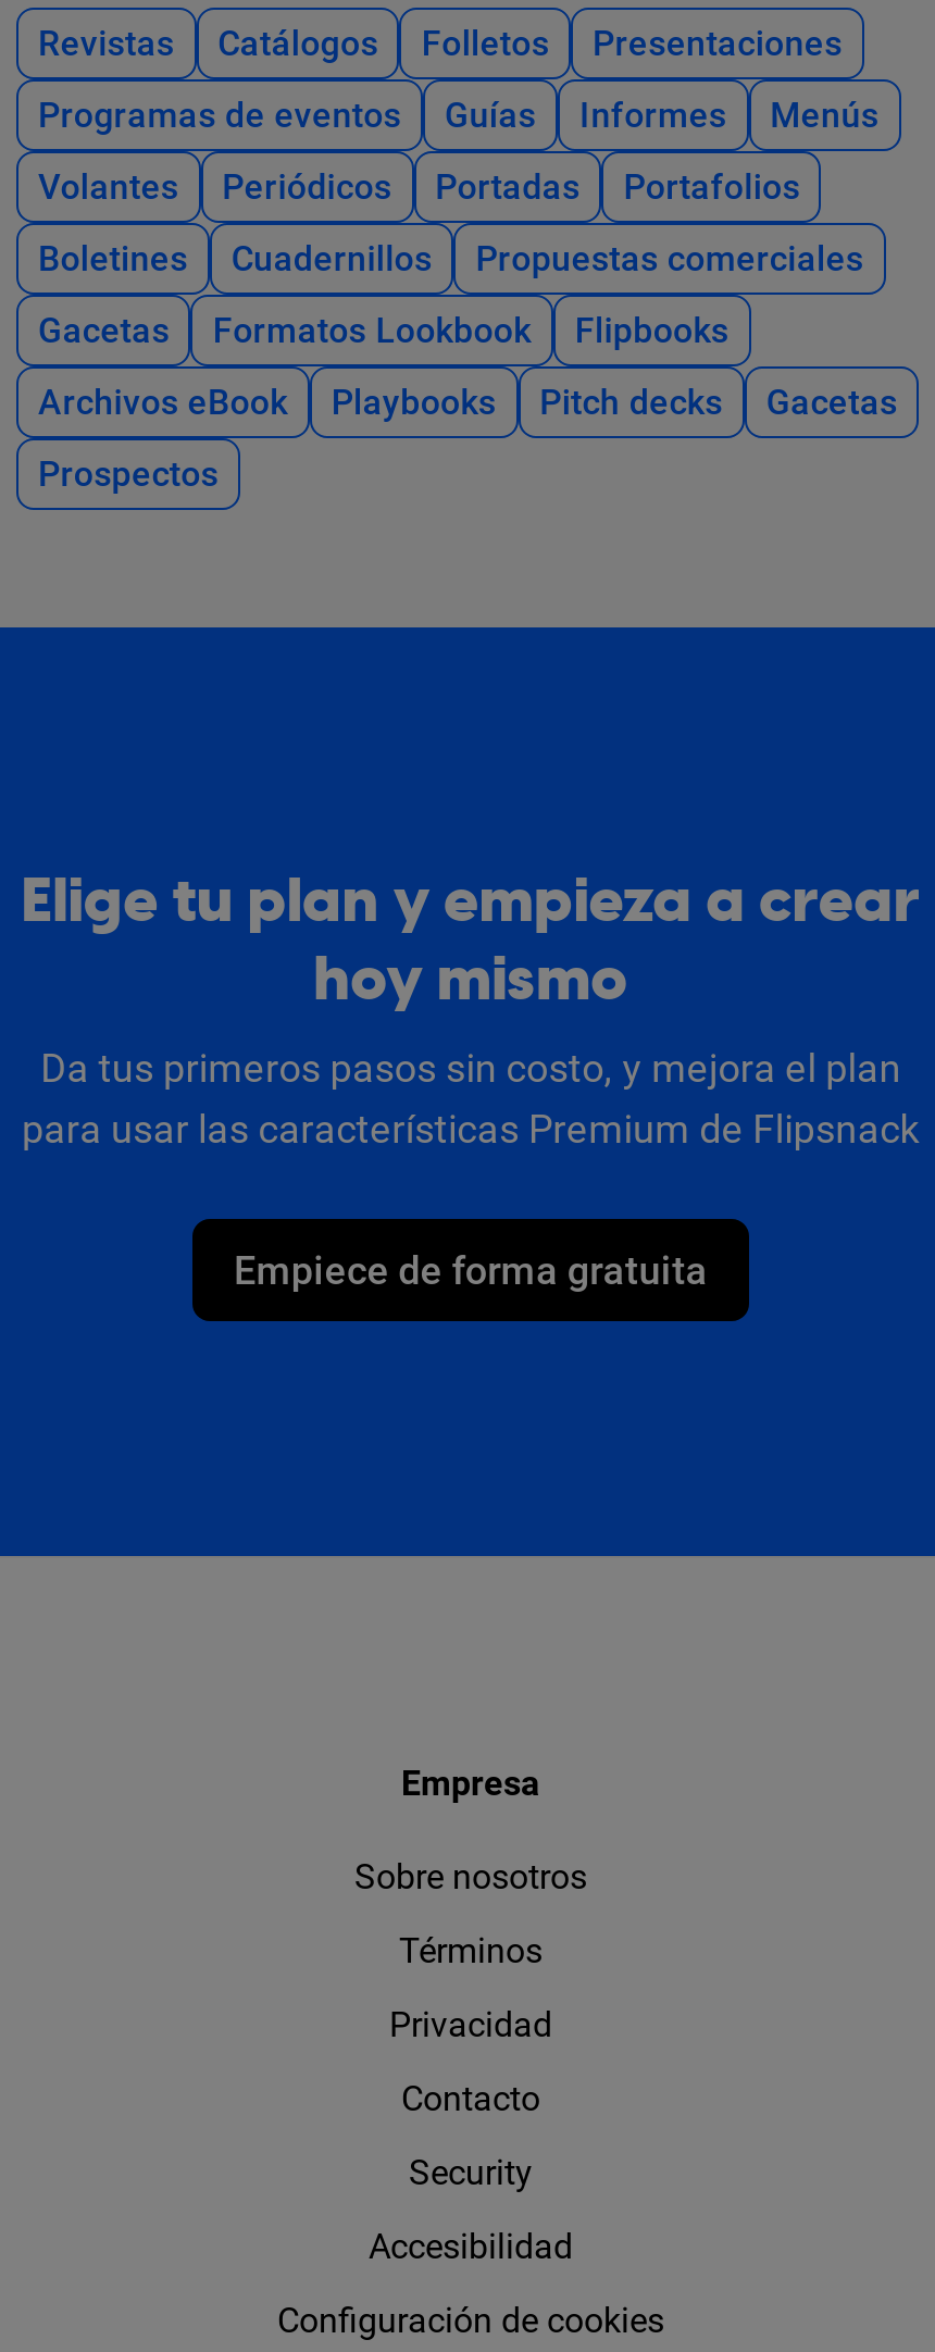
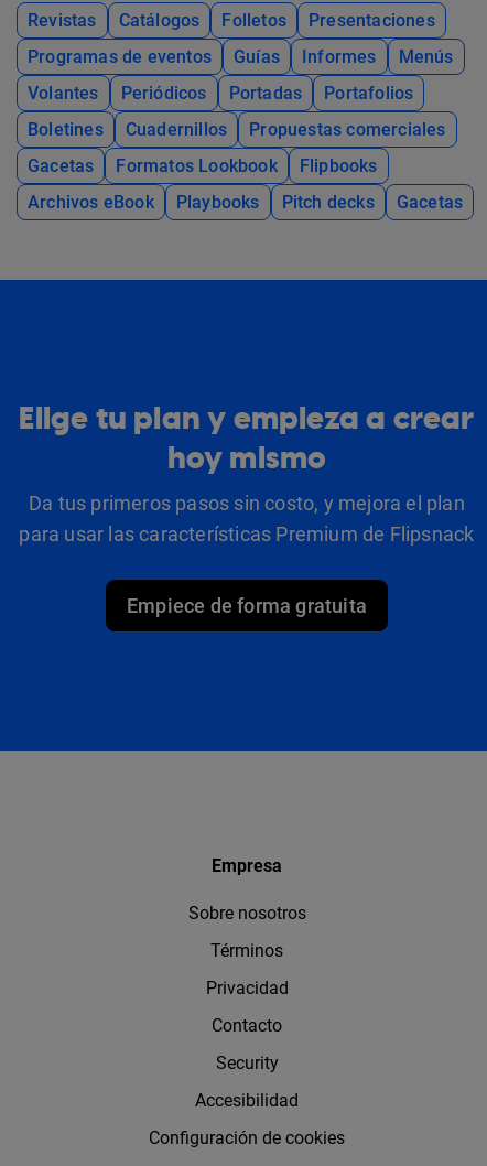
- Prospectos
